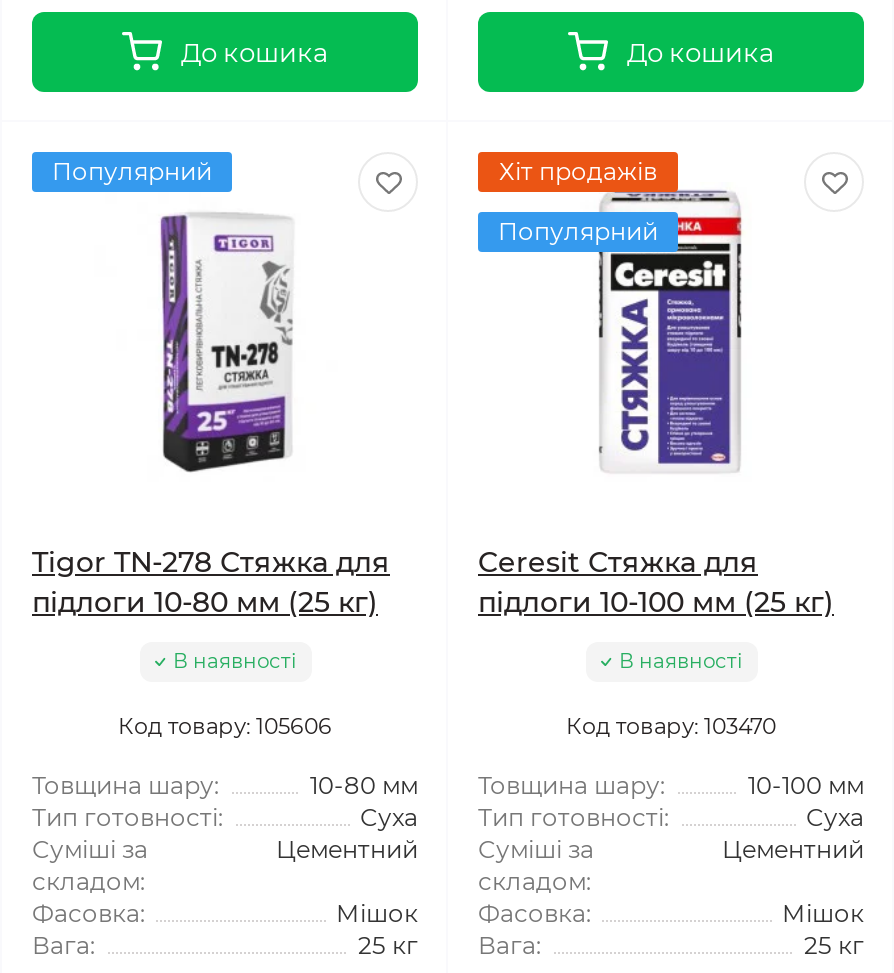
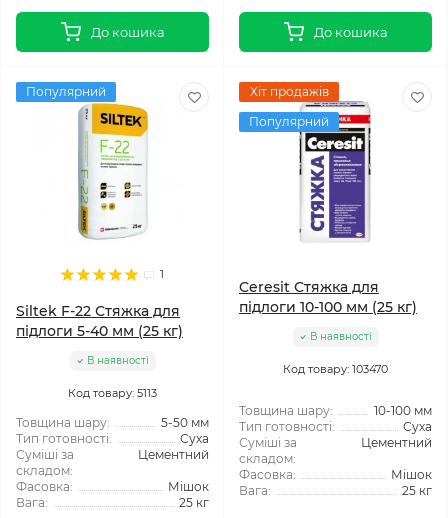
- [image]
- Tigor TN-278 Стяжка для
- підлоги 10-80 мм (25 кг)
+ [image]
+ 1
+ Siltek F-22 Стяжка для
+ підлоги 5-40 мм (25 кг)

- Код товару: 105606
+ Код товару: 5113

- 10-80 мм
+ 5-50 мм
